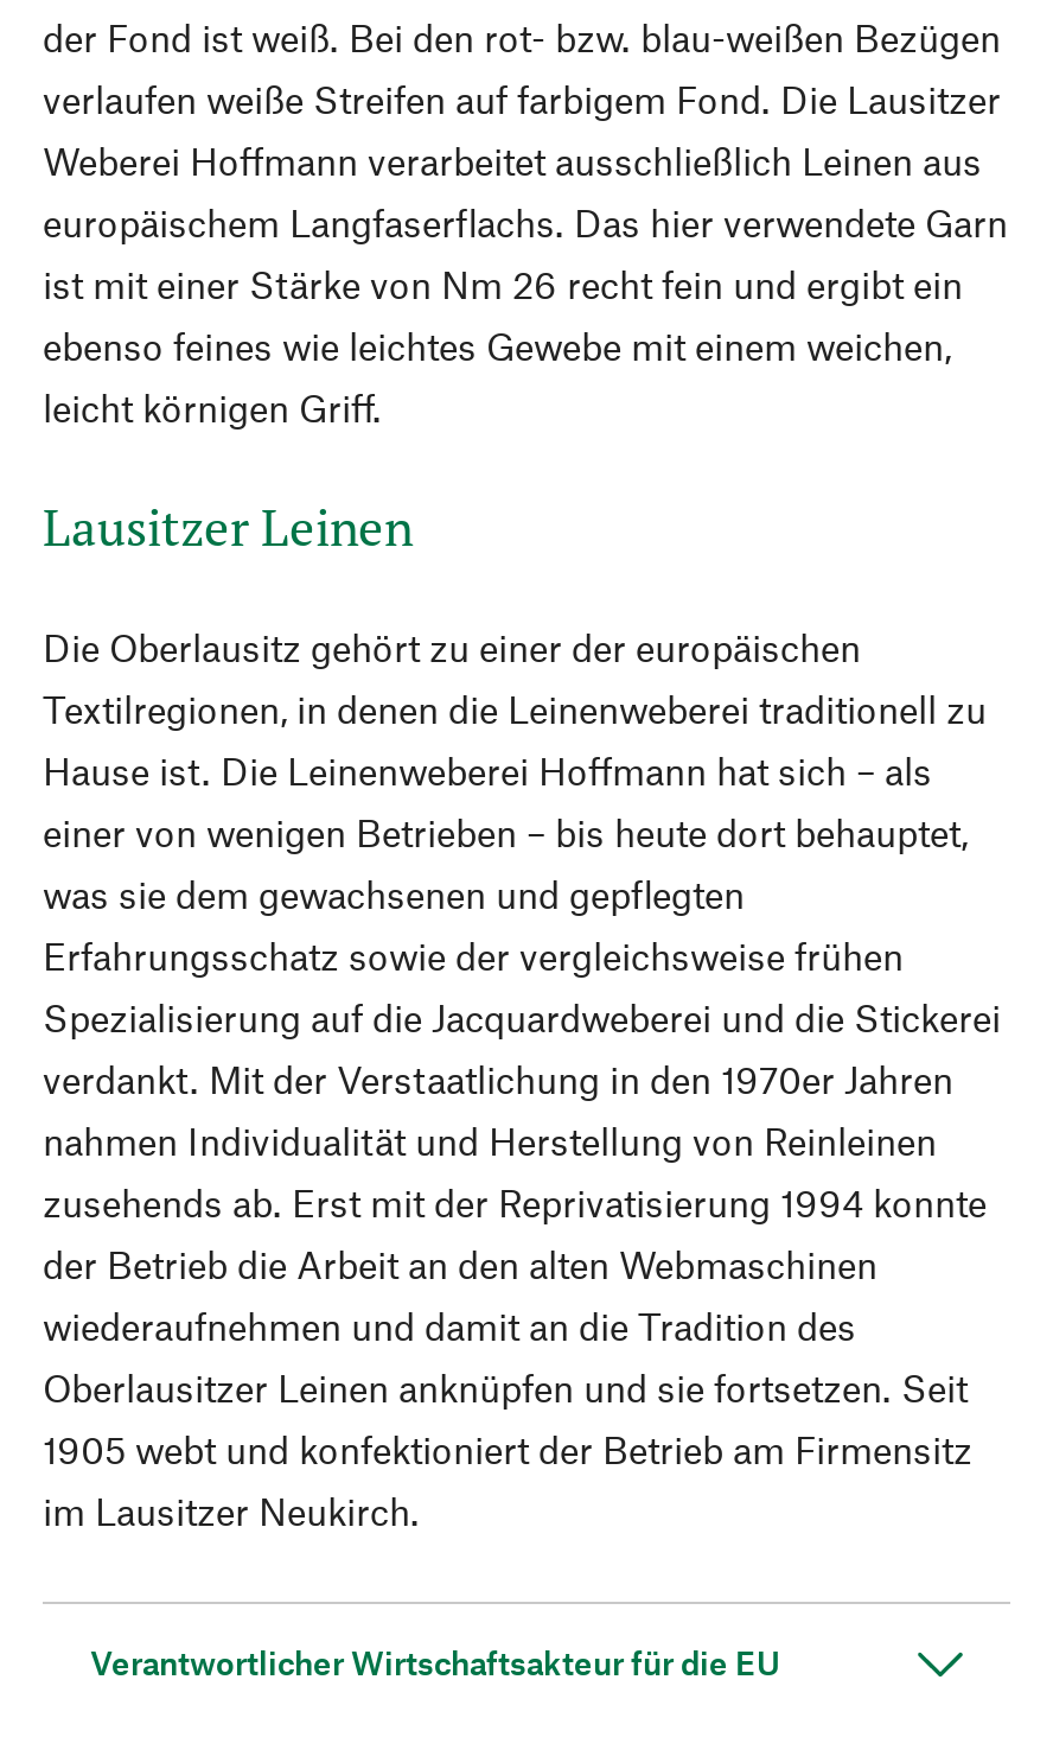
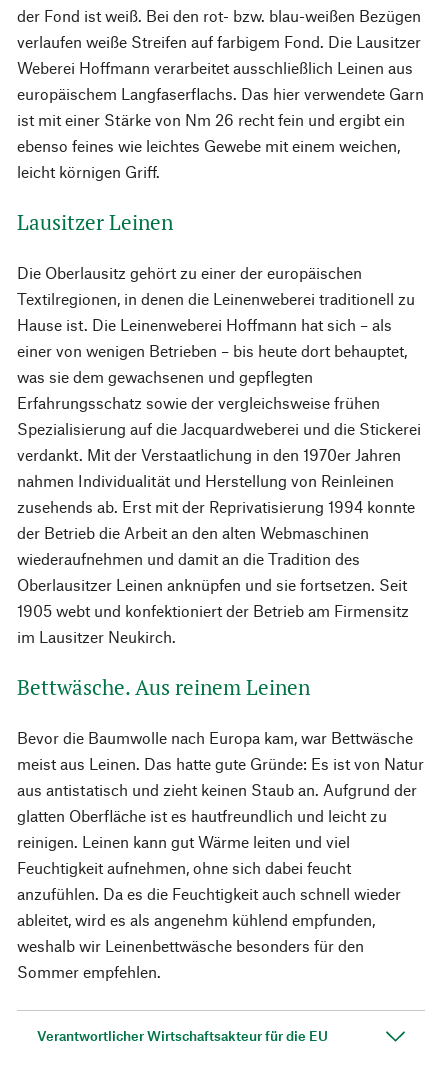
+ Bettwäsche. Aus reinem Leinen
+ Bevor die Baumwolle nach Europa kam, war Bettwäsche
+ meist aus Leinen. Das hatte gute Gründe: Es ist von Natur
+ aus antistatisch und zieht keinen Staub an. Aufgrund der
+ glatten Oberfläche ist es hautfreundlich und leicht zu
+ reinigen. Leinen kann gut Wärme leiten und viel
+ Feuchtigkeit aufnehmen, ohne sich dabei feucht
+ anzufühlen. Da es die Feuchtigkeit auch schnell wieder
+ ableitet, wird es als angenehm kühlend empfunden,
+ weshalb wir Leinenbettwäsche besonders für den
+ Sommer empfehlen.
